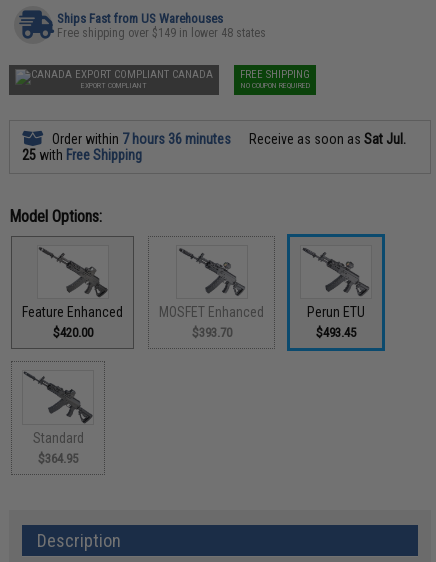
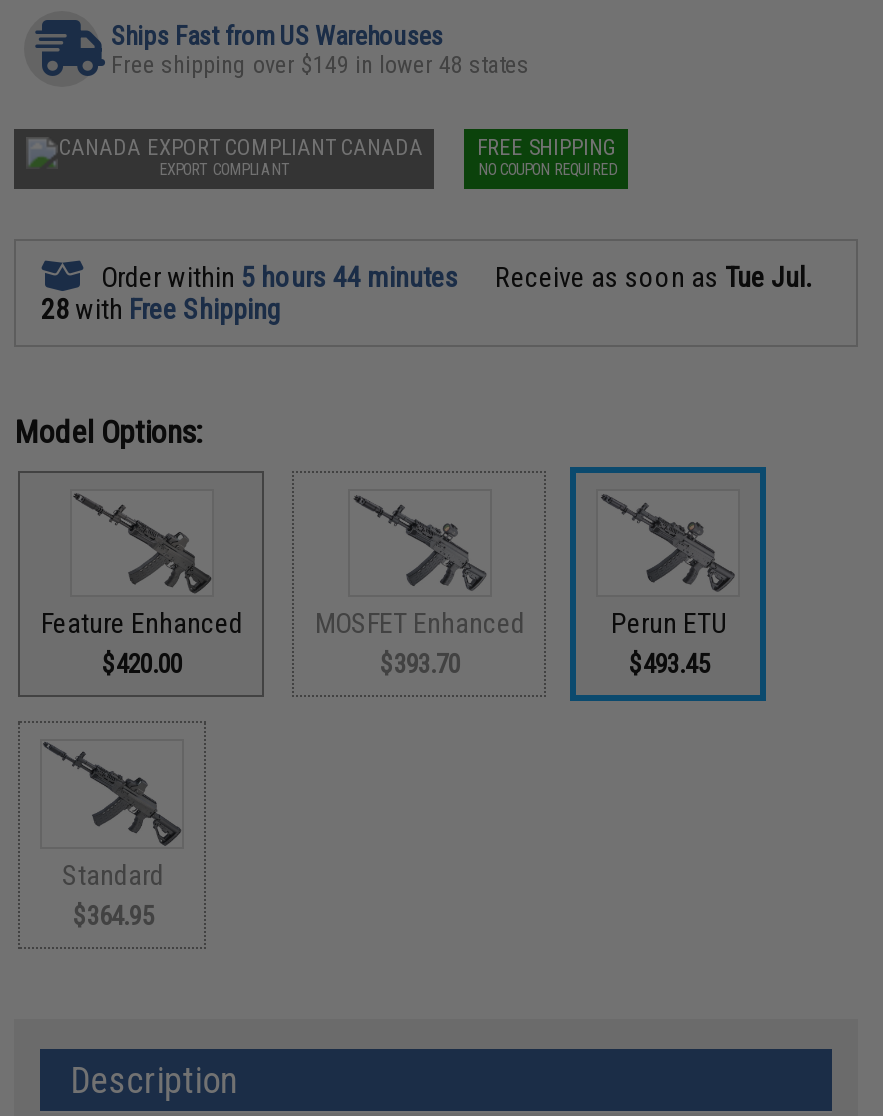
- Order within 7 hours 36 minutes
+ Order within 5 hours 44 minutes

- Receive as soon as Sat Jul.
+ Receive as soon as Tue Jul.

- 25 with Free Shipping
+ 28 with Free Shipping
